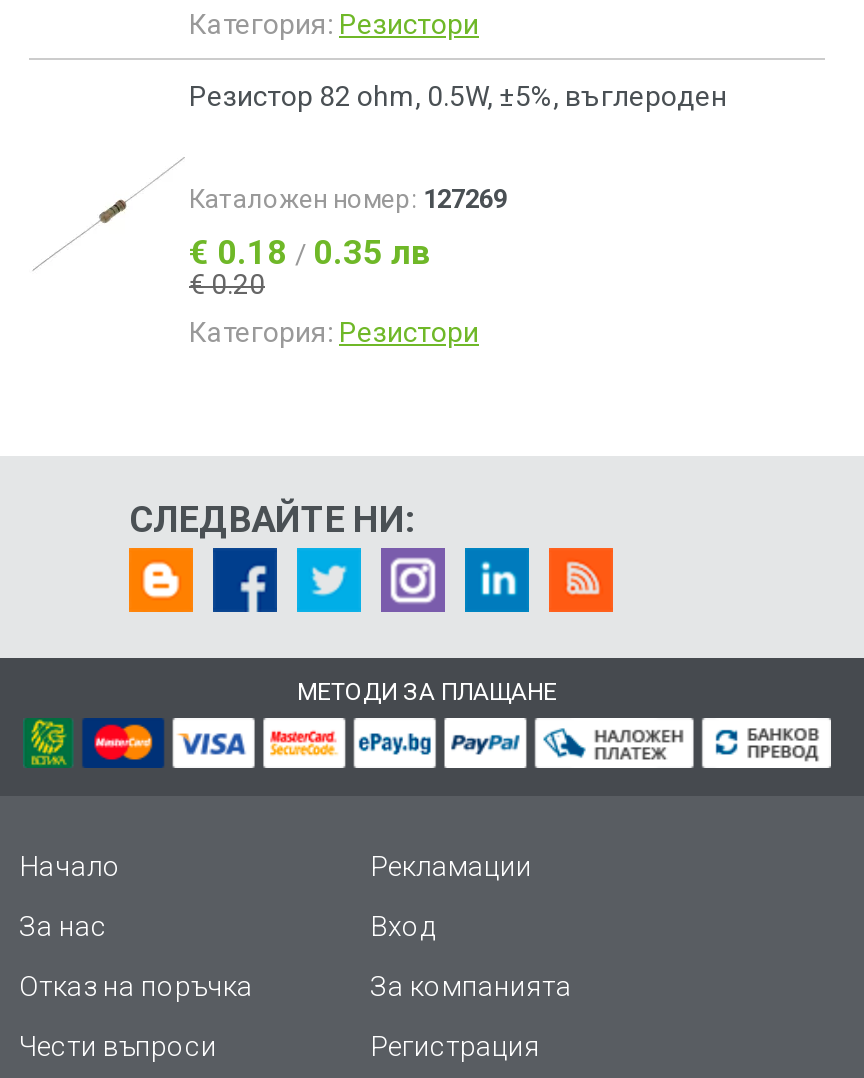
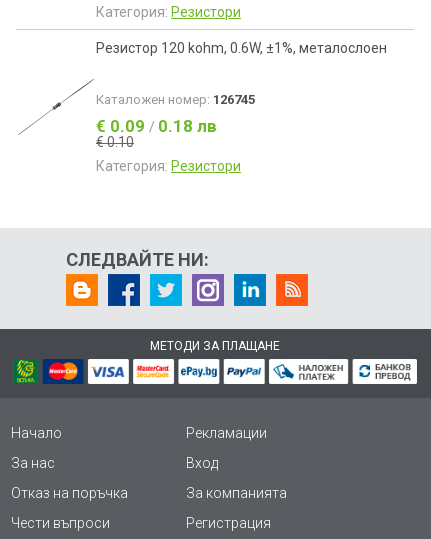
- Резистор 82 ohm, 0.5W, ±5%, въглероден
+ Резистор 120 kohm, 0.6W, ±1%, металослоен

- Каталожен номер: 127269
+ Каталожен номер: 126745

- € 0.18 / 0.35 лв
+ € 0.09 / 0.18 лв

- € 0.20
+ € 0.10
